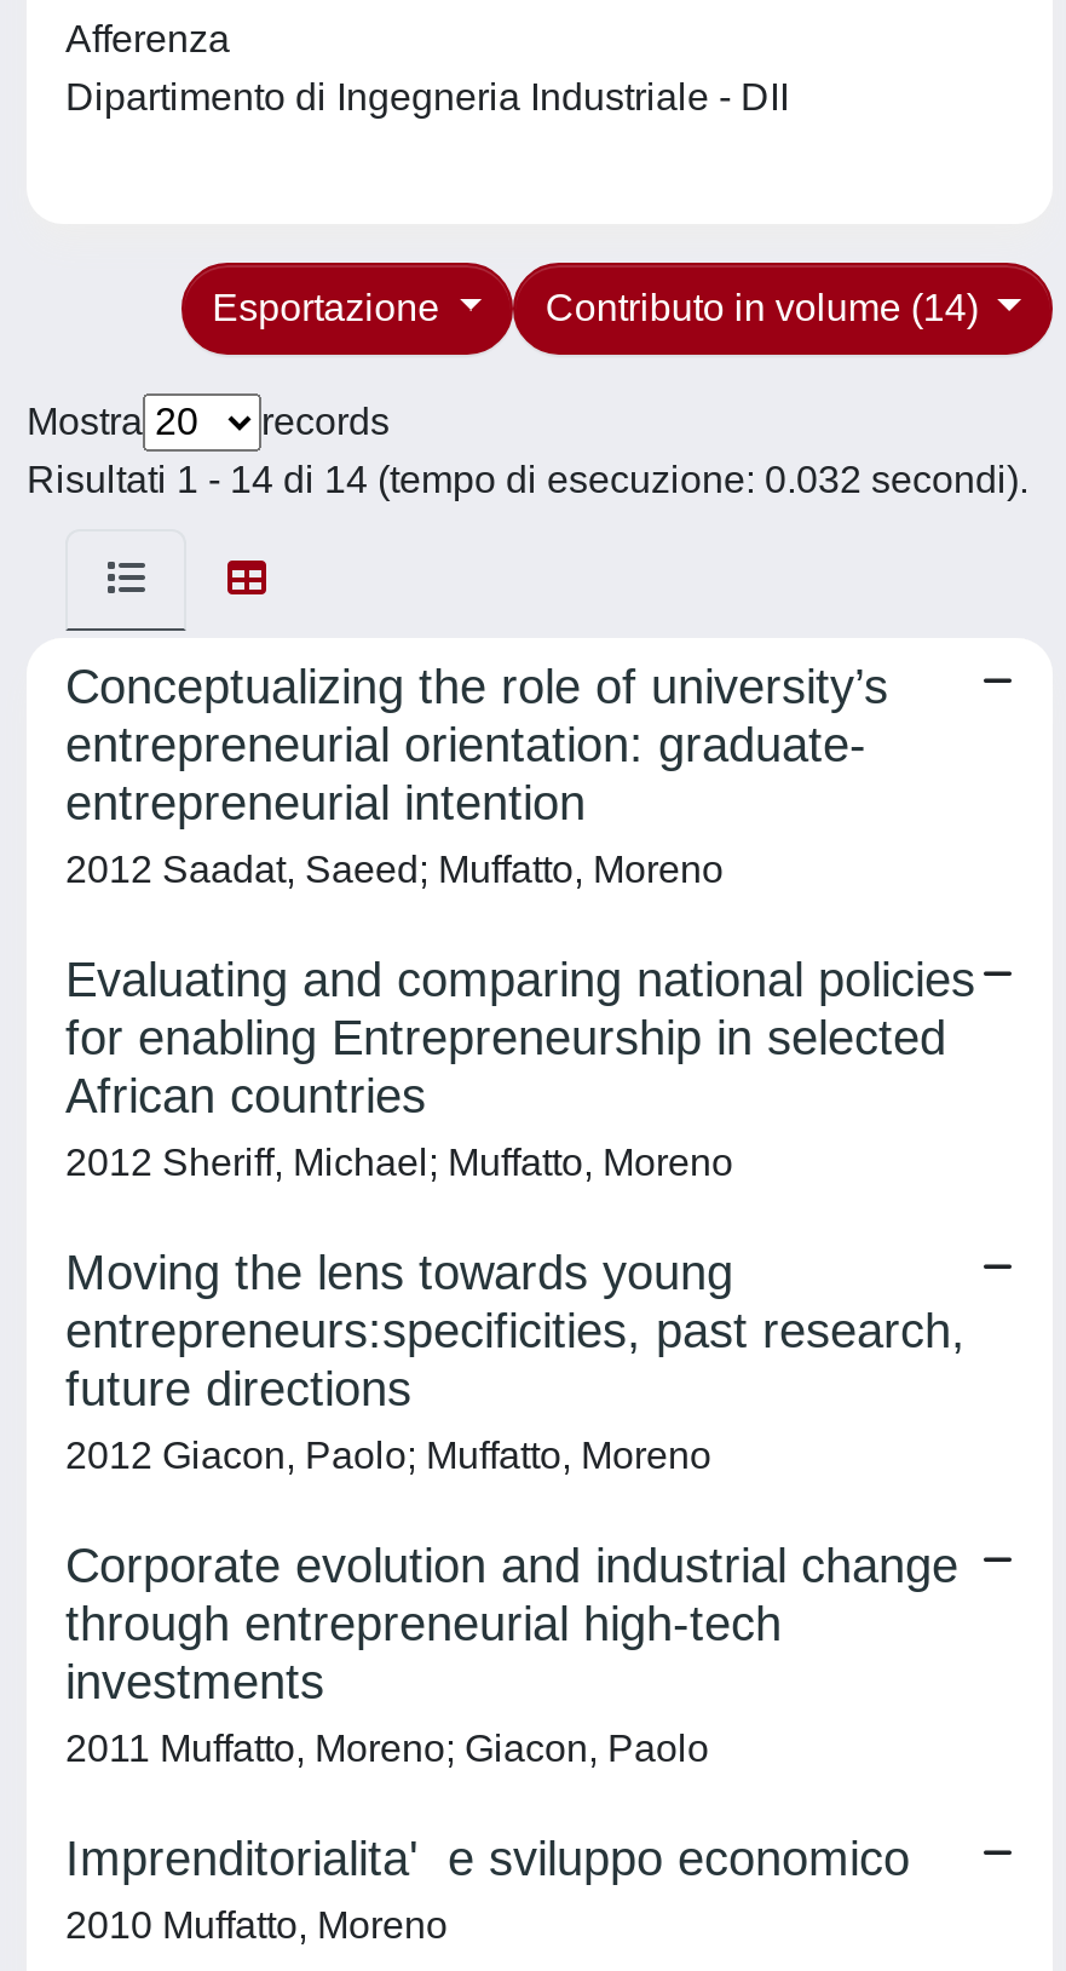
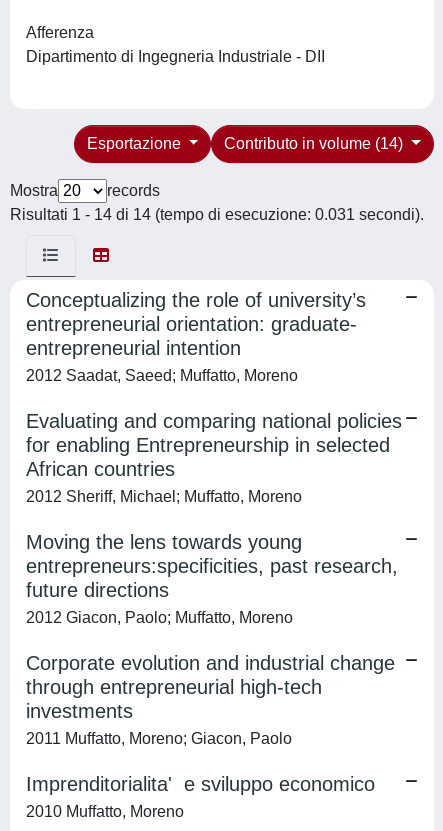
- Risultati 1 - 14 di 14 (tempo di esecuzione: 0.032 secondi).
+ Risultati 1 - 14 di 14 (tempo di esecuzione: 0.031 secondi).
